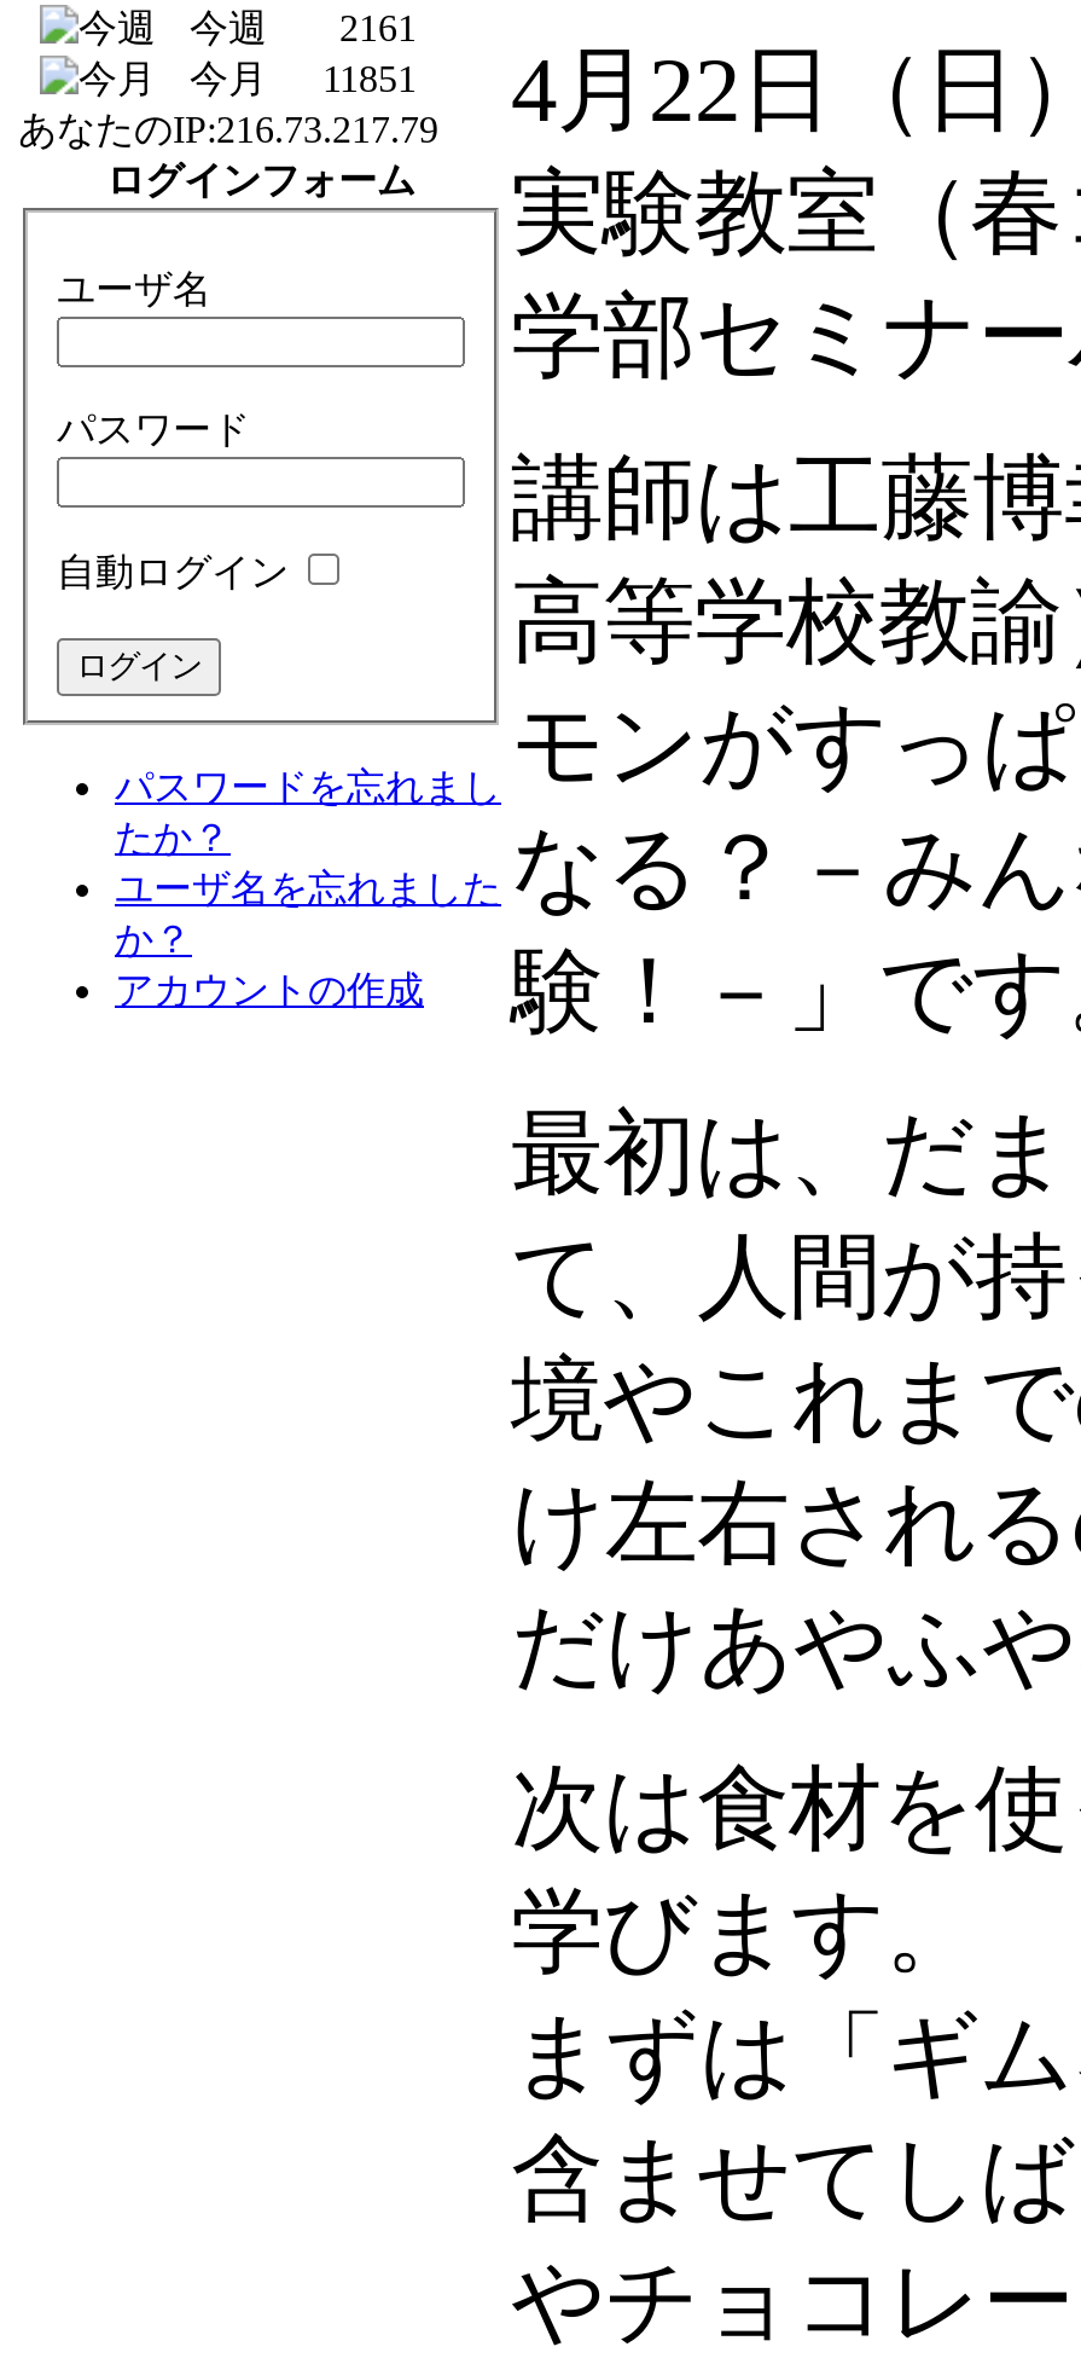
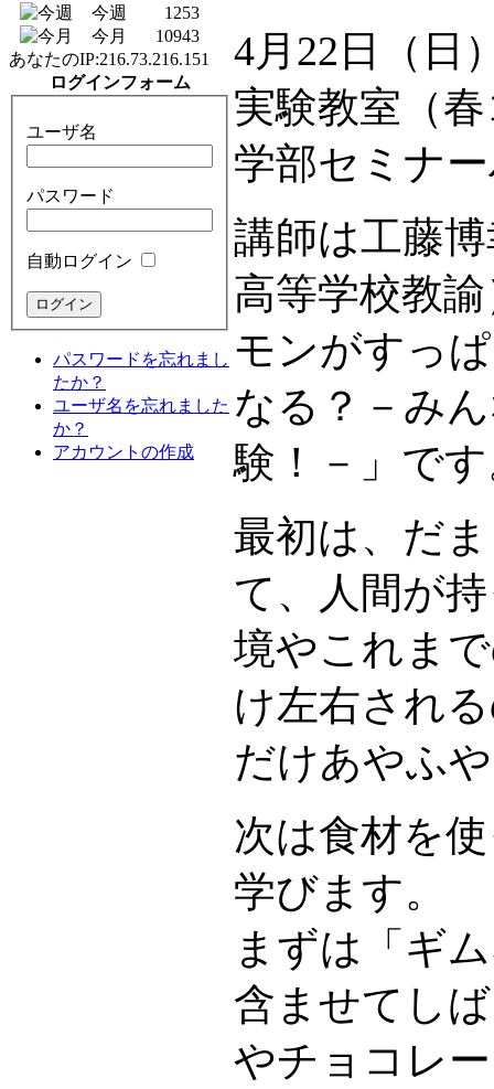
- 今週 2161
+ 今週 1253

- 11851
+ 10943

- あなたのIP:216.73.217.79
+ あなたのIP:216.73.216.151
